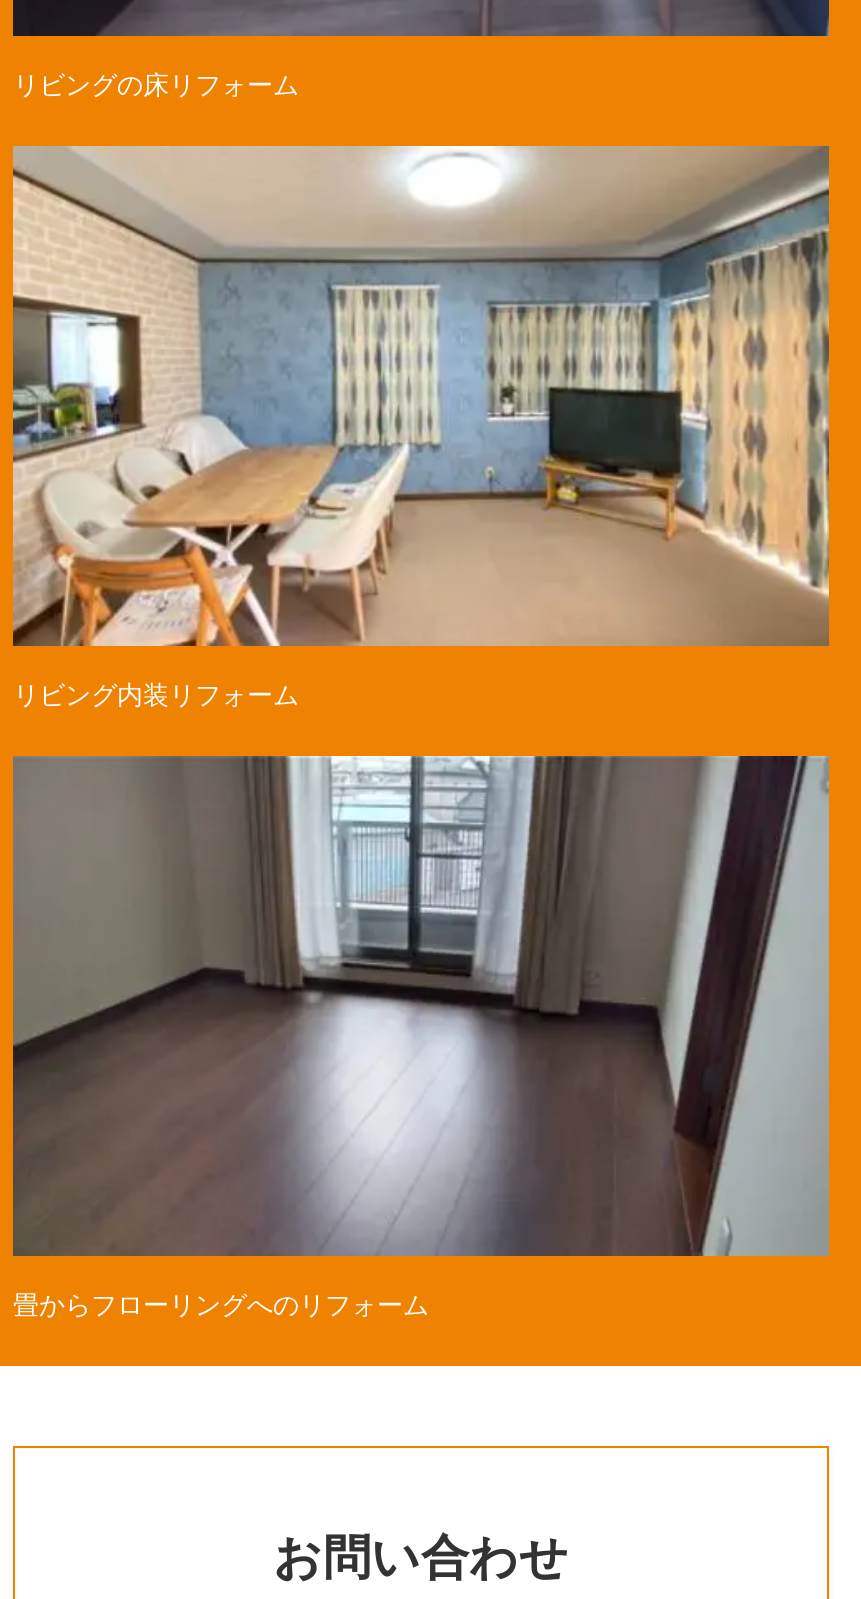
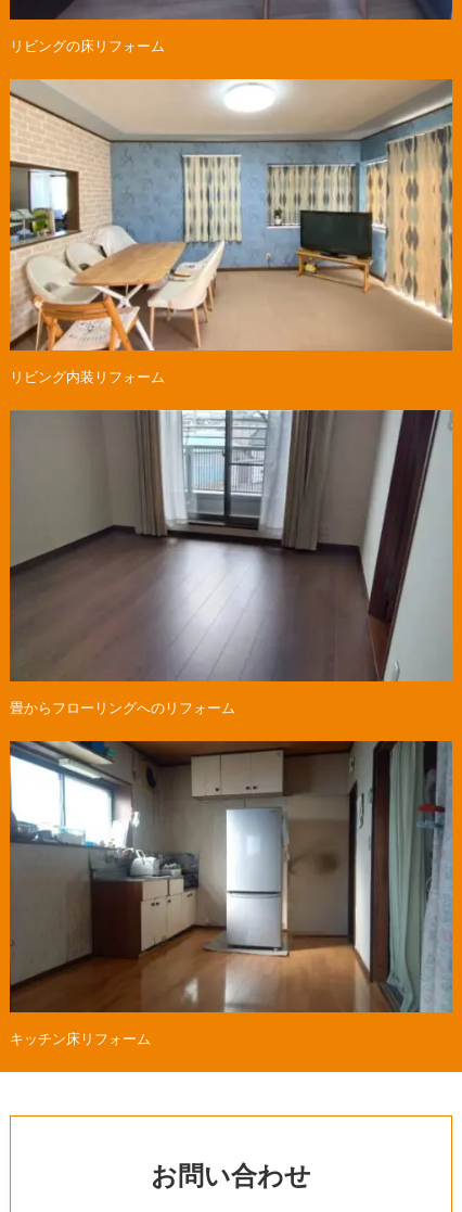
+ [image]
+ キッチン床リフォーム
